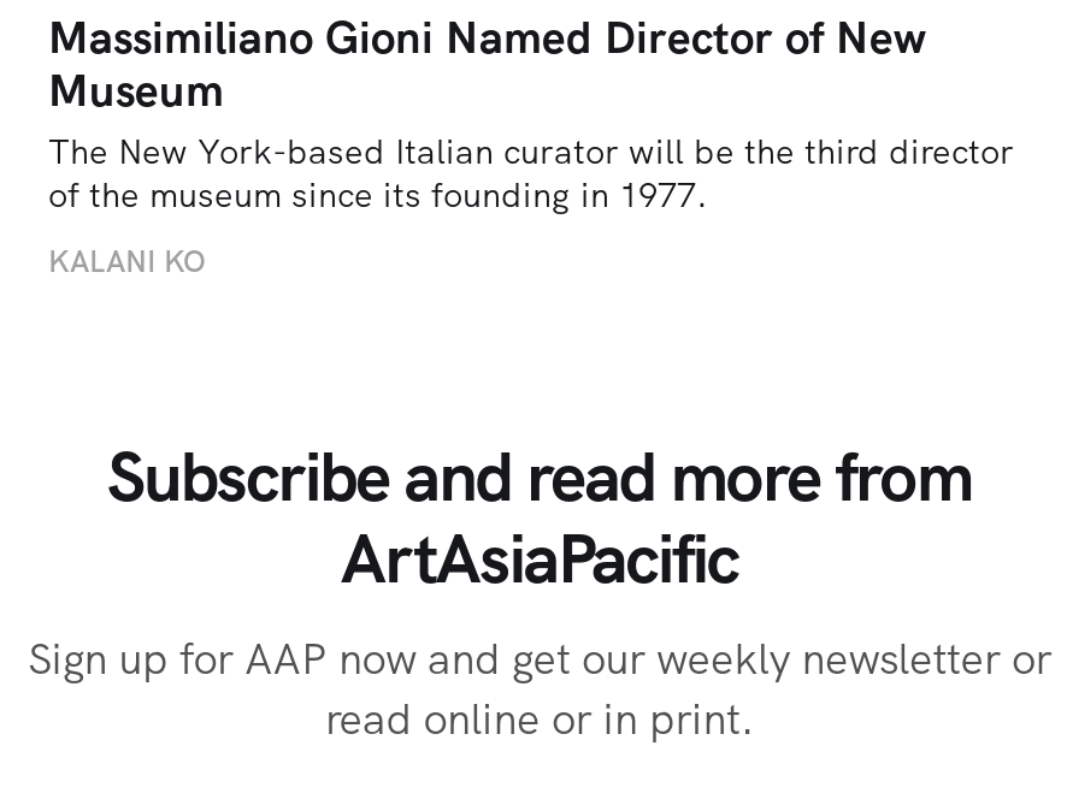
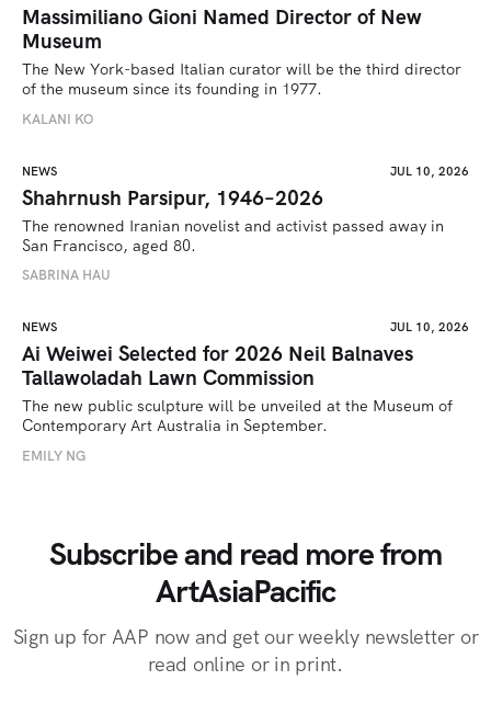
+ NEWS
+ JUL 10, 2026
+ Shahrnush Parsipur, 1946–2026
+ The renowned Iranian novelist and activist passed away in
+ San Francisco, aged 80.
+ SABRINA HAU
+ NEWS
+ JUL 10, 2026
+ Ai Weiwei Selected for 2026 Neil Balnaves
+ Tallawoladah Lawn Commission
+ The new public sculpture will be unveiled at the Museum of
+ Contemporary Art Australia in September.
+ EMILY NG
